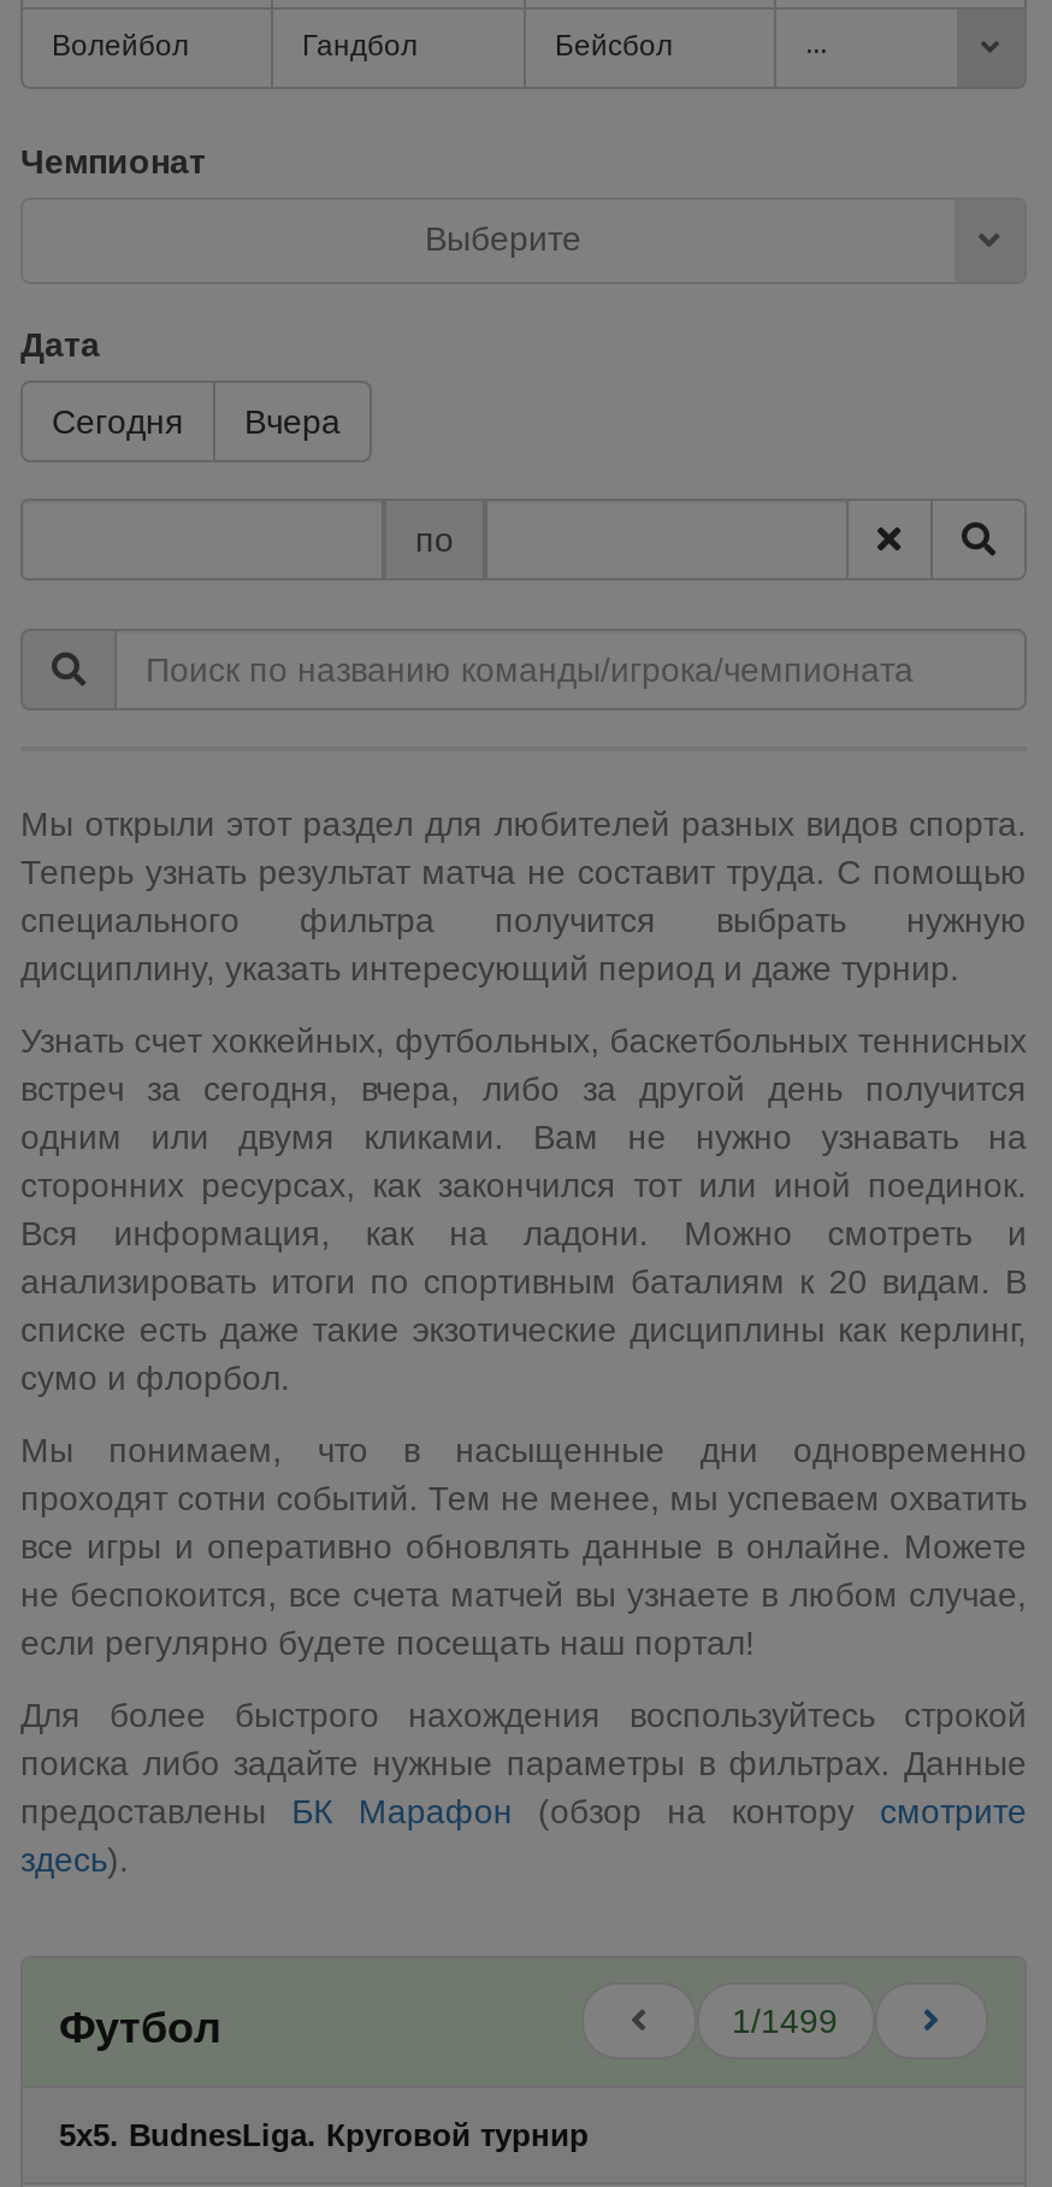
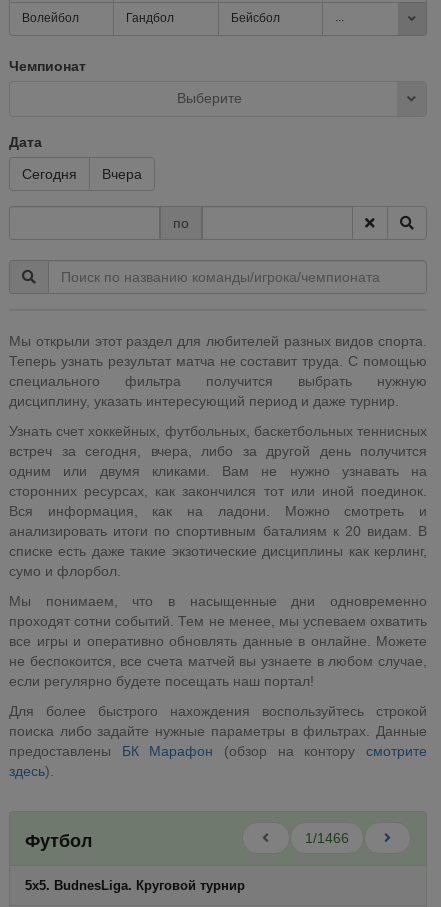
- 1/1499
+ 1/1466
